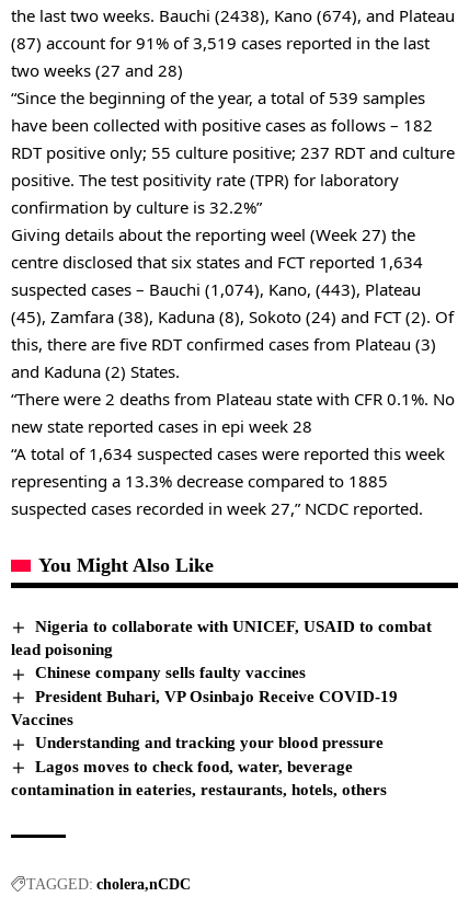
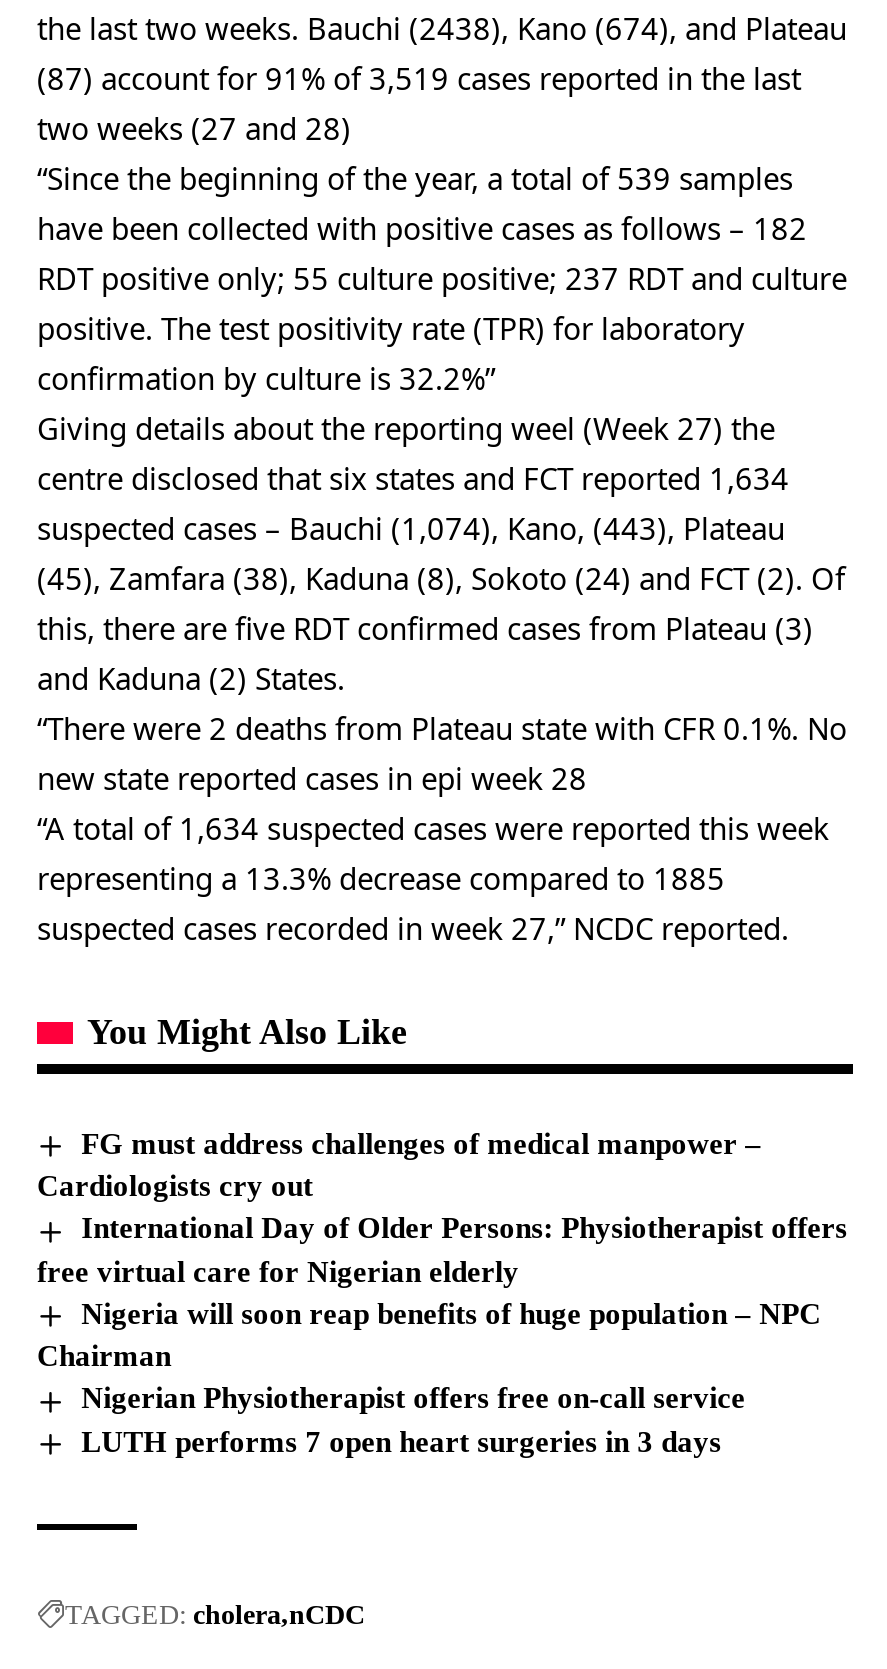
- Nigeria to collaborate with UNICEF, USAID to combat
- lead poisoning
- Chinese company sells faulty vaccines
- President Buhari, VP Osinbajo Receive COVID-19
- Vaccines
- Understanding and tracking your blood pressure
- Lagos moves to check food, water, beverage
- contamination in eateries, restaurants, hotels, others
+ FG must address challenges of medical manpower –
+ Cardiologists cry out
+ International Day of Older Persons: Physiotherapist offers
+ free virtual care for Nigerian elderly
+ Nigeria will soon reap benefits of huge population – NPC
+ Chairman
+ Nigerian Physiotherapist offers free on-call service
+ LUTH performs 7 open heart surgeries in 3 days
